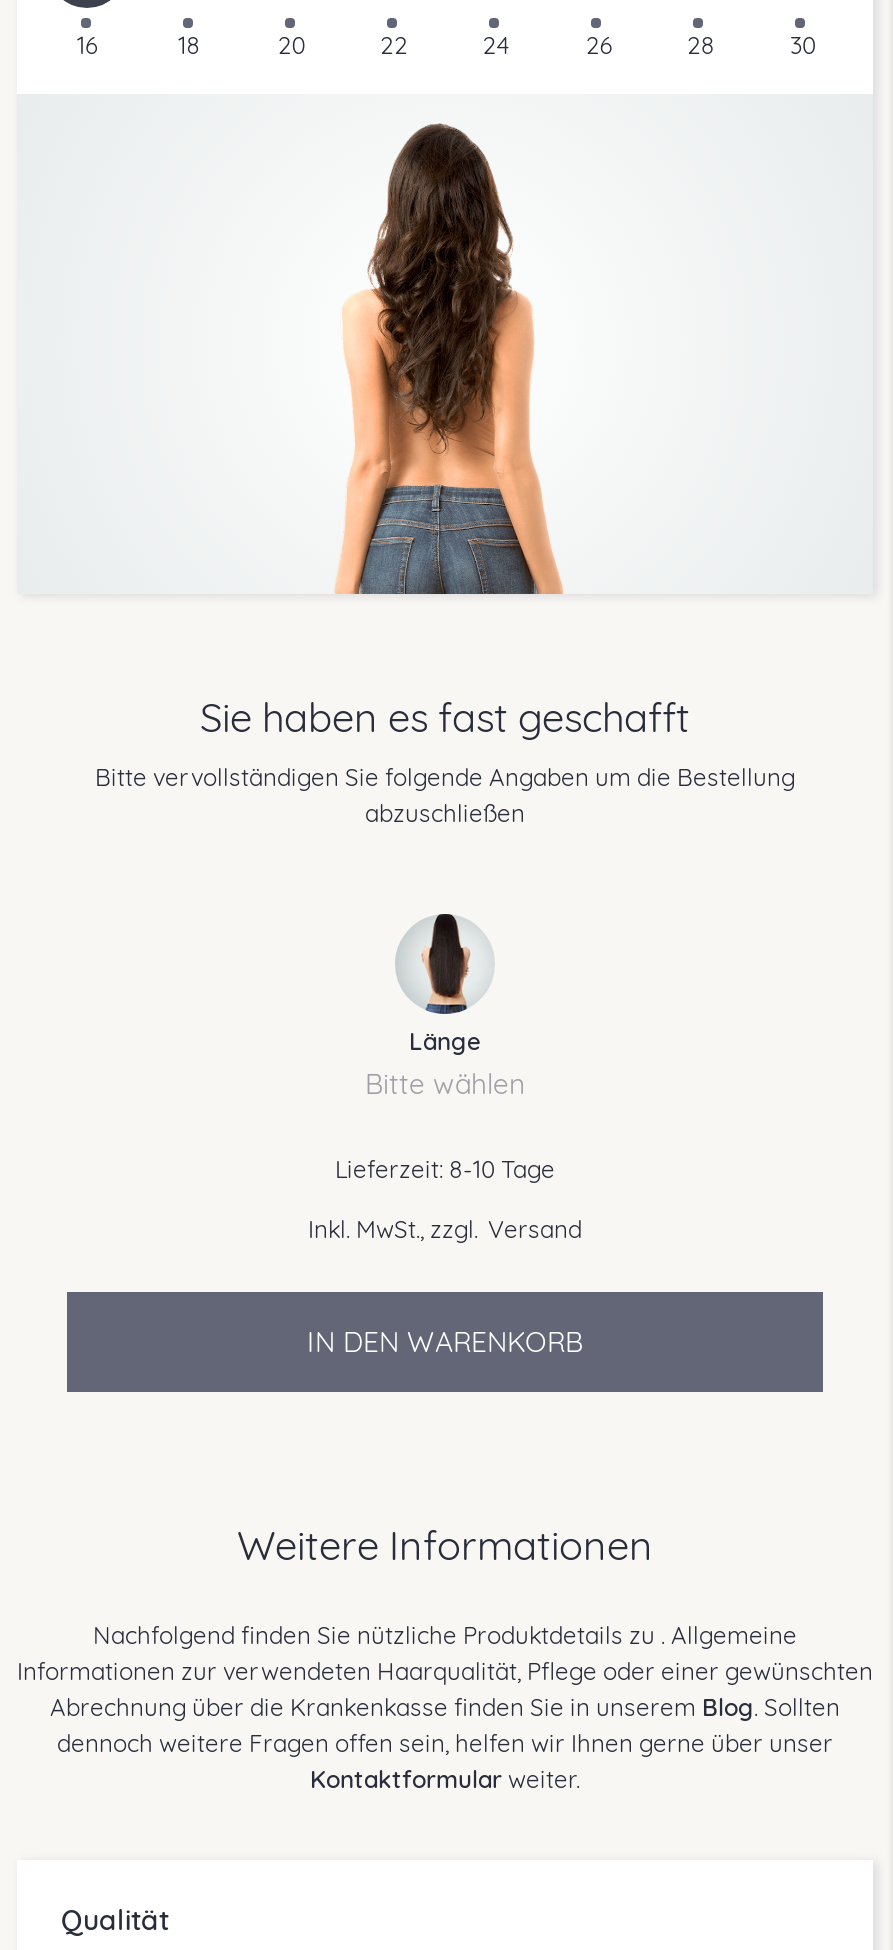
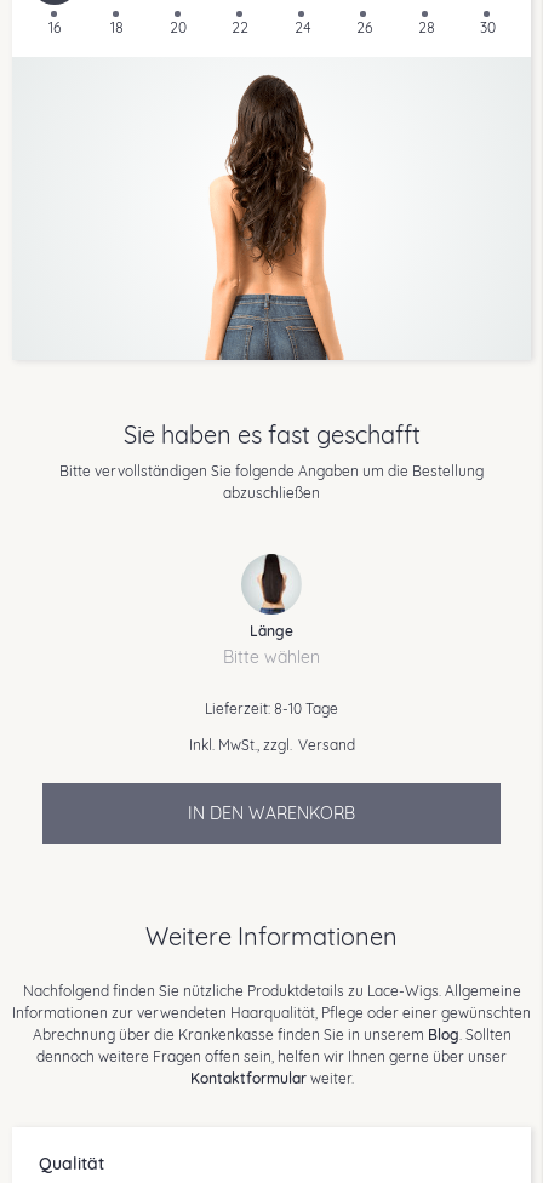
- Nachfolgend finden Sie nützliche Produktdetails zu . Allgemeine
+ Nachfolgend finden Sie nützliche Produktdetails zu Lace-Wigs. Allgemeine
